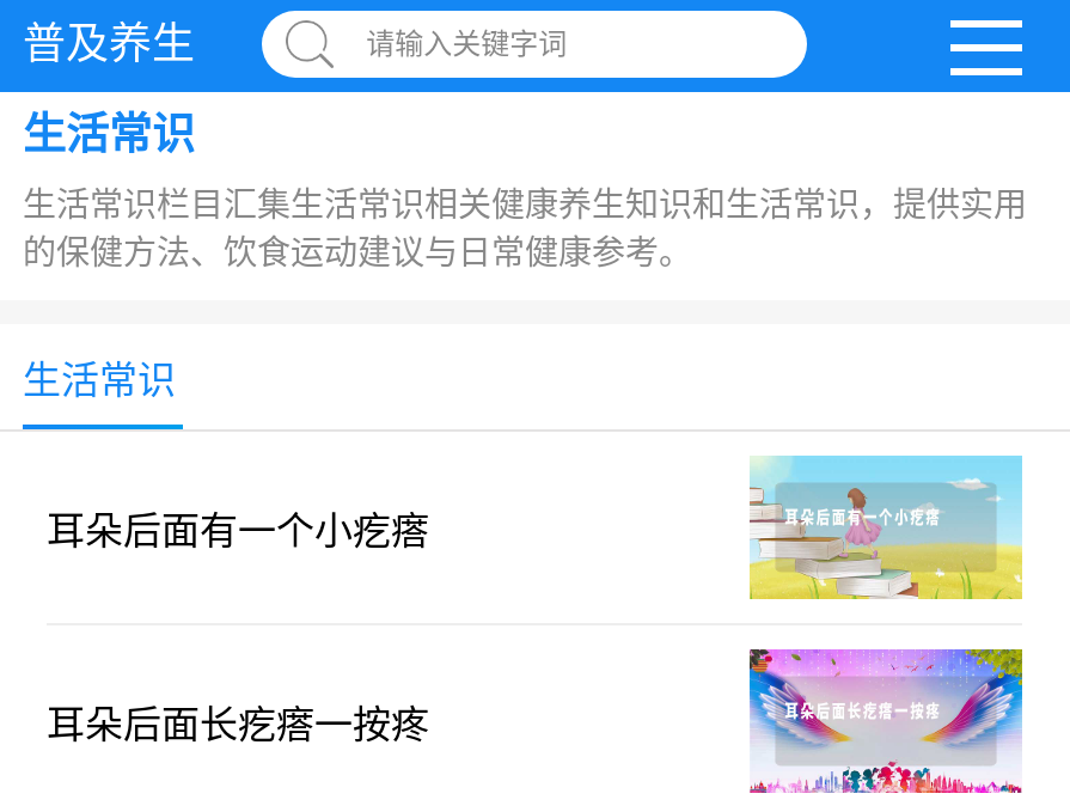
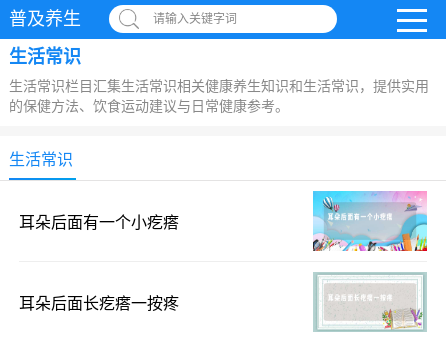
- [image]
+ [image]

- [image]
+ [image]
